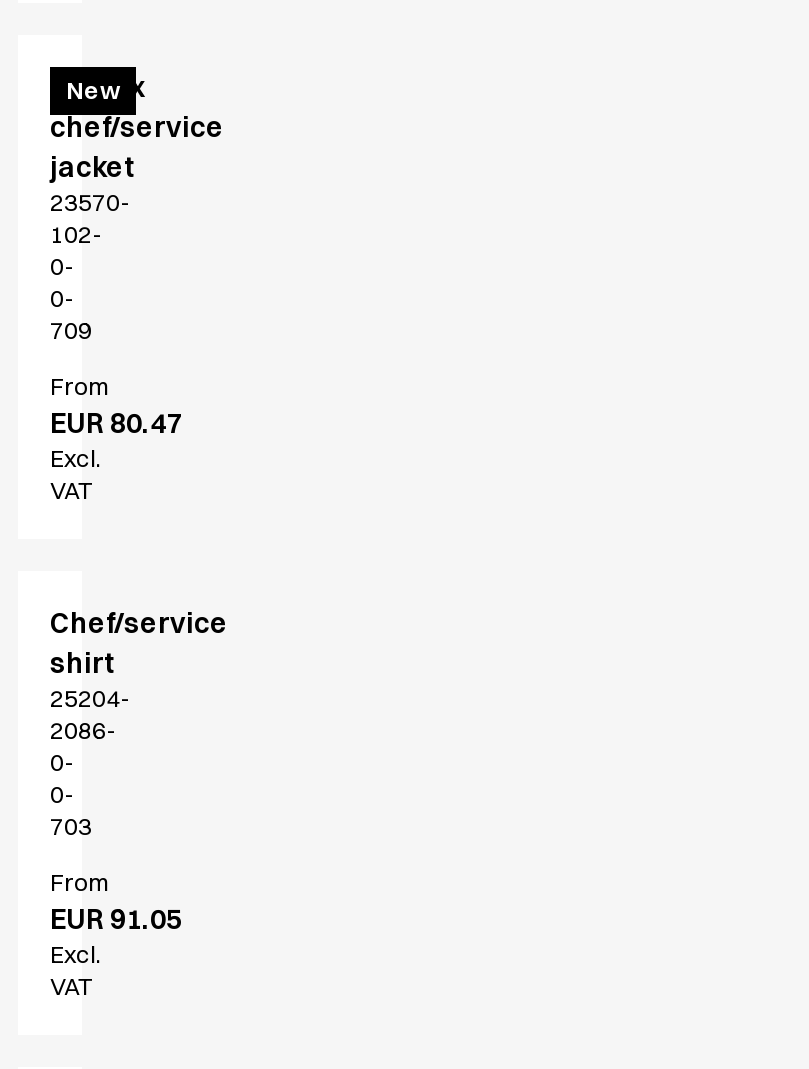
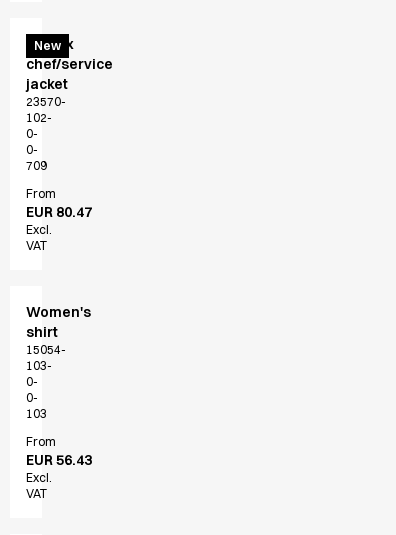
- Chef/service
+ Women's

- 25204-
+ 15054-

- 2086-
+ 103-

- 703
+ 103

- EUR 91.05
+ EUR 56.43
